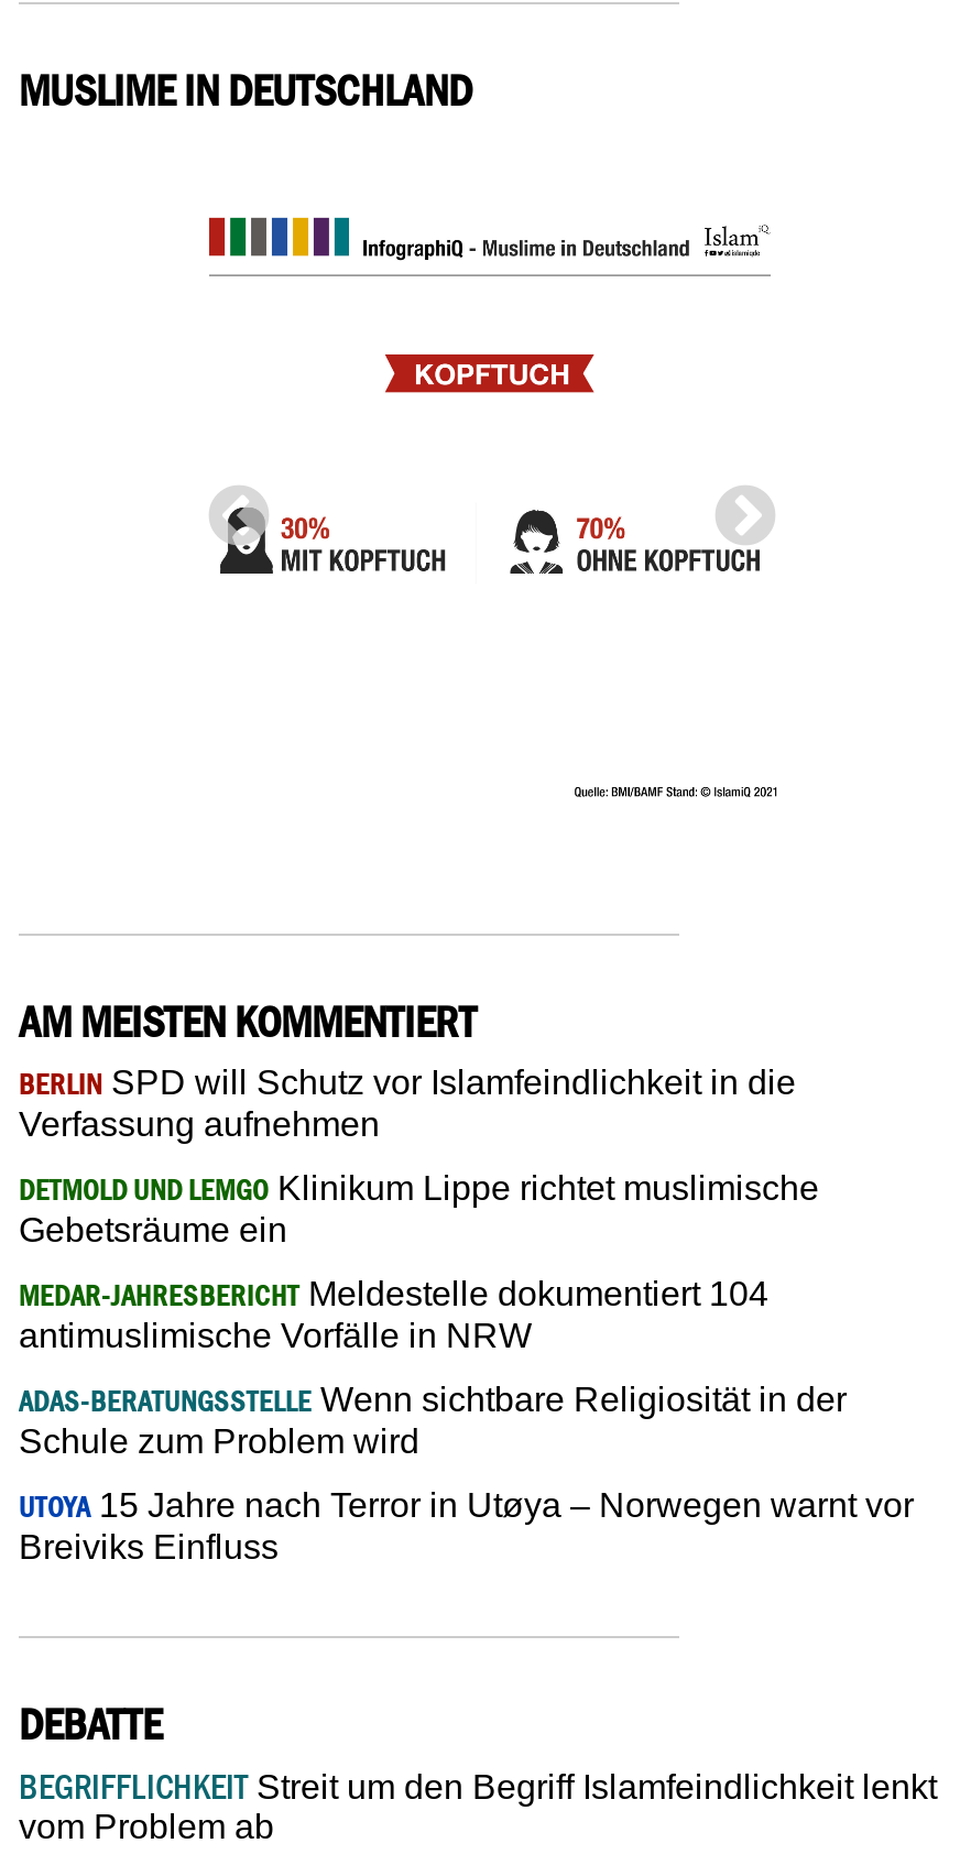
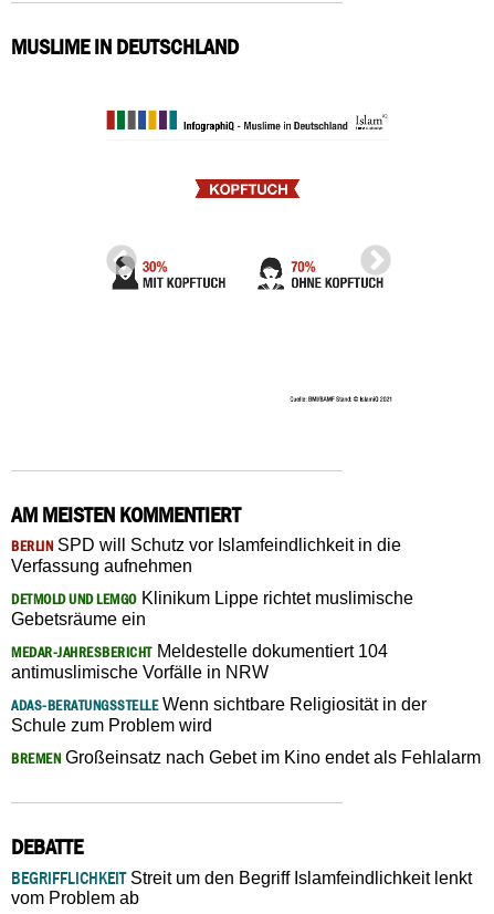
- UTOYA 15 Jahre nach Terror in Utøya – Norwegen warnt vor
- Breiviks Einfluss
+ BREMEN Großeinsatz nach Gebet im Kino endet als Fehlalarm
